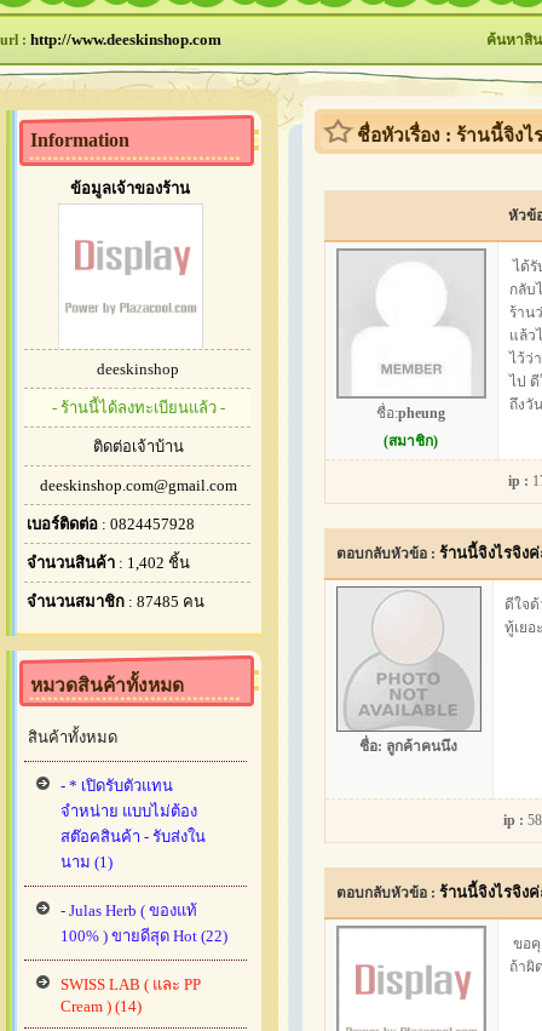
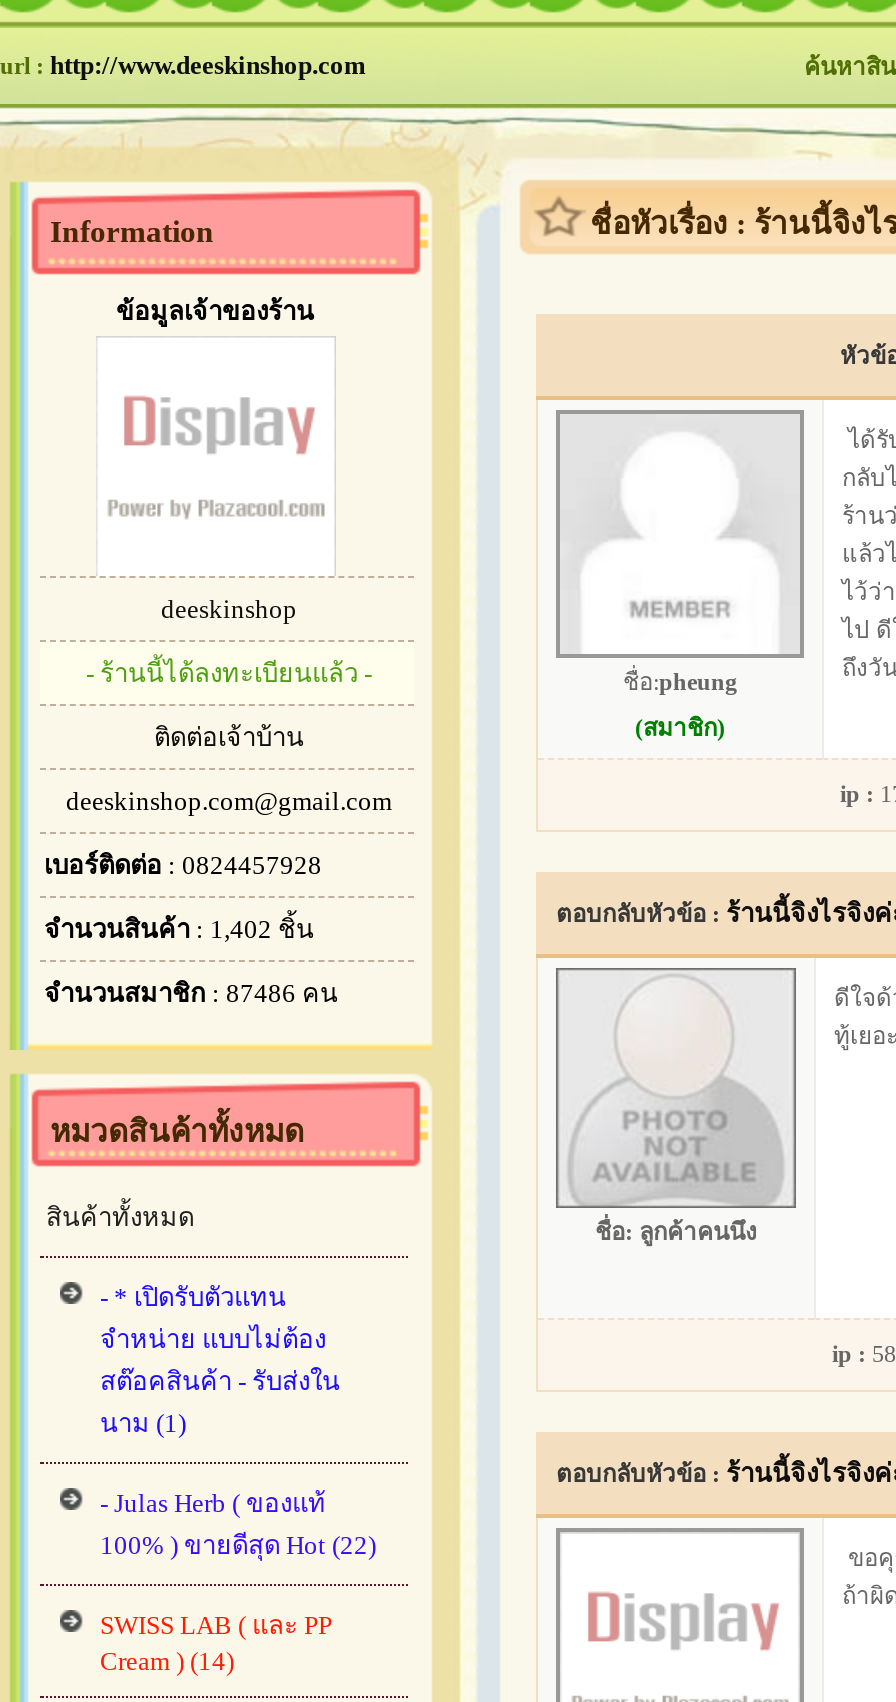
- จำนวนสมาชิก: 87485 คน
+ จำนวนสมาชิก: 87486 คน
